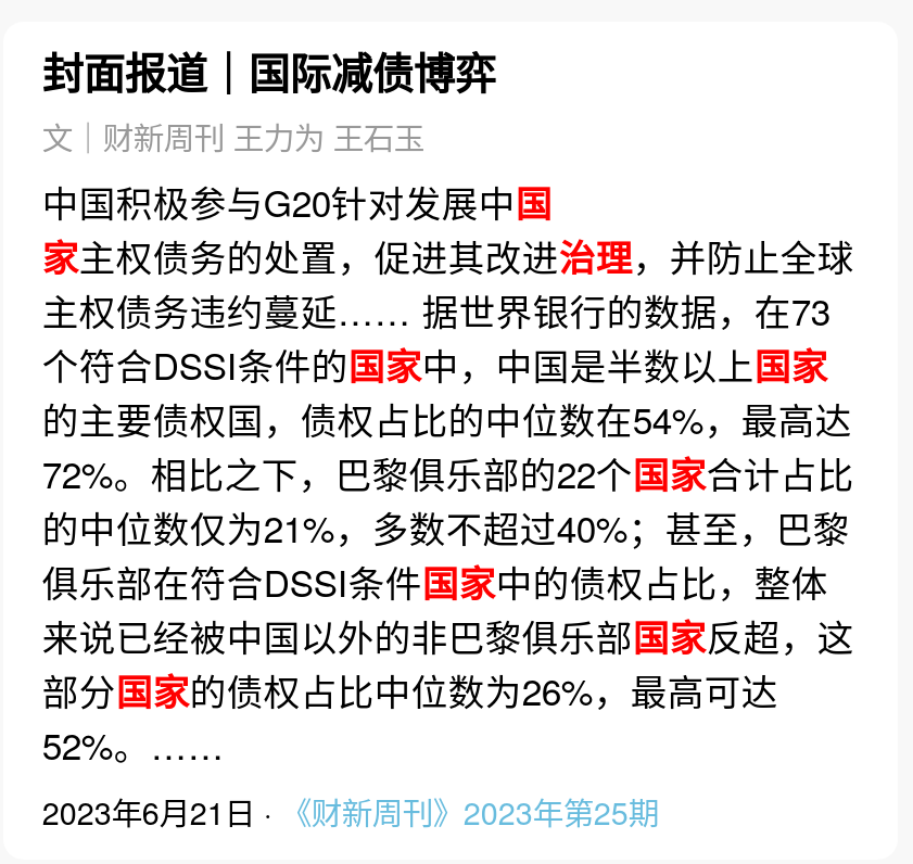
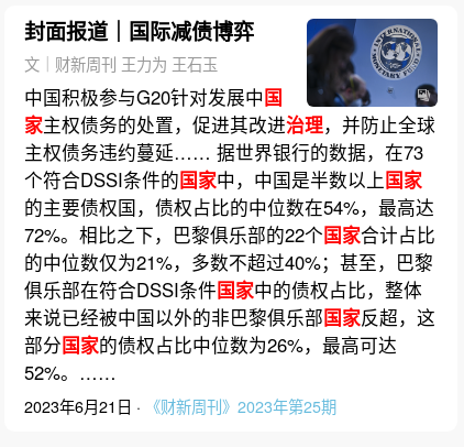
+ [image]
